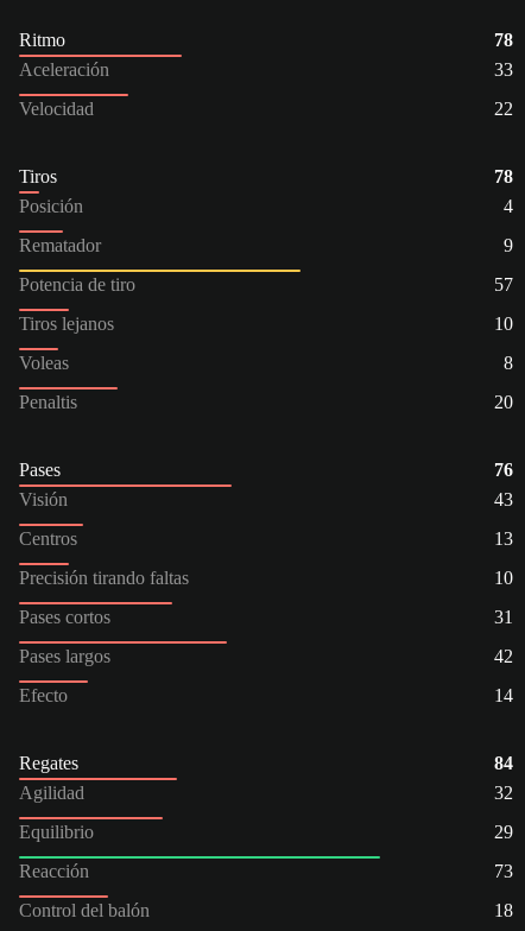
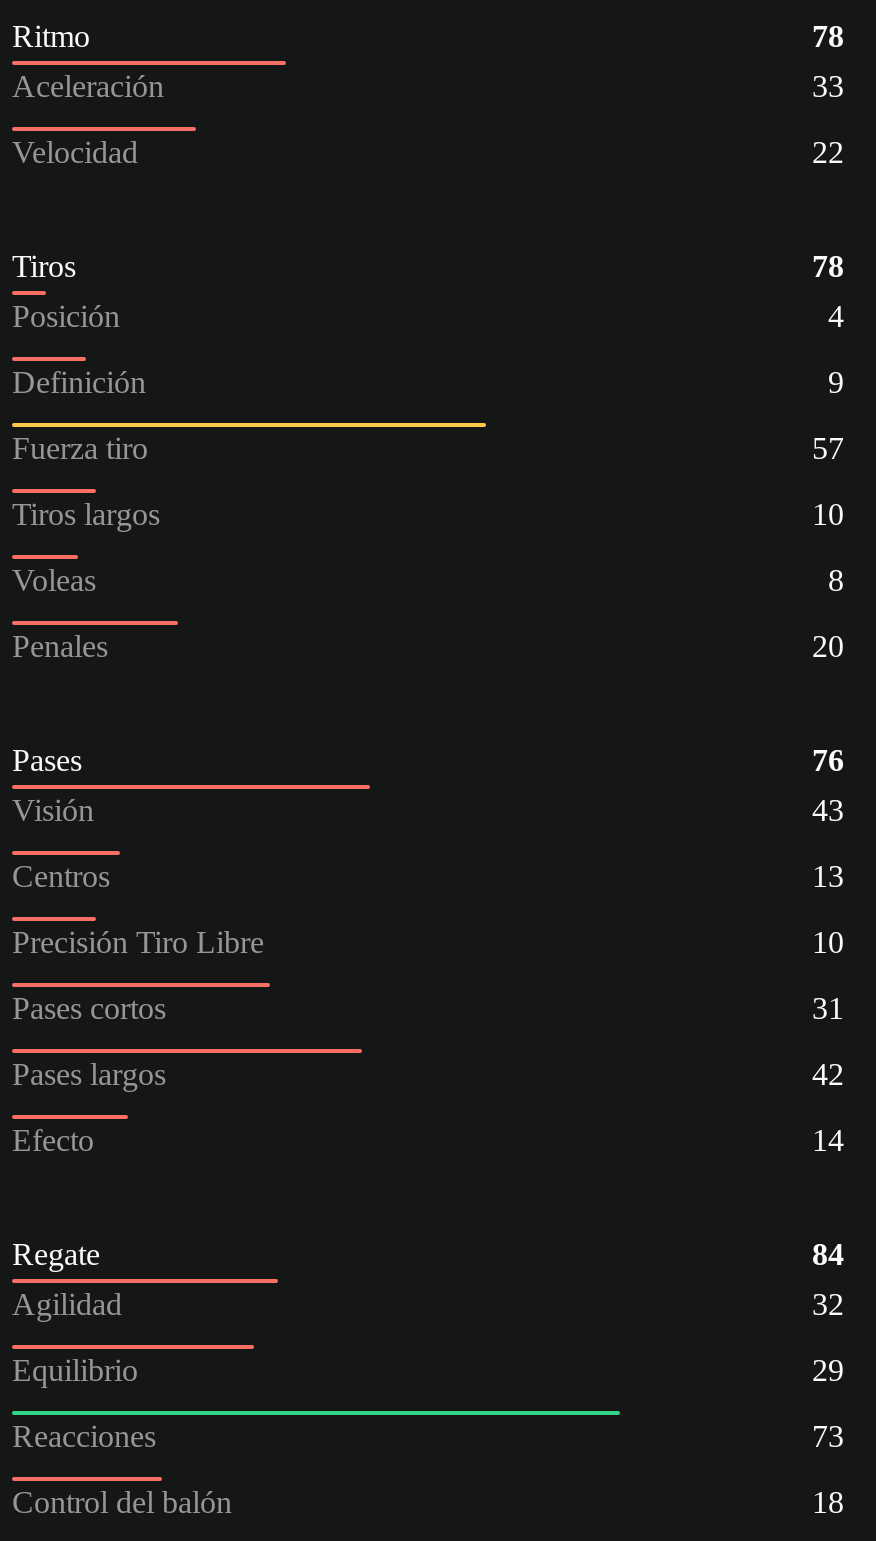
- Rematador
+ Definición

- Potencia de tiro
+ Fuerza tiro

- Tiros lejanos
+ Tiros largos

- Penaltis
+ Penales

- Precisión tirando faltas
+ Precisión Tiro Libre

- Regates
+ Regate

- Reacción
+ Reacciones
